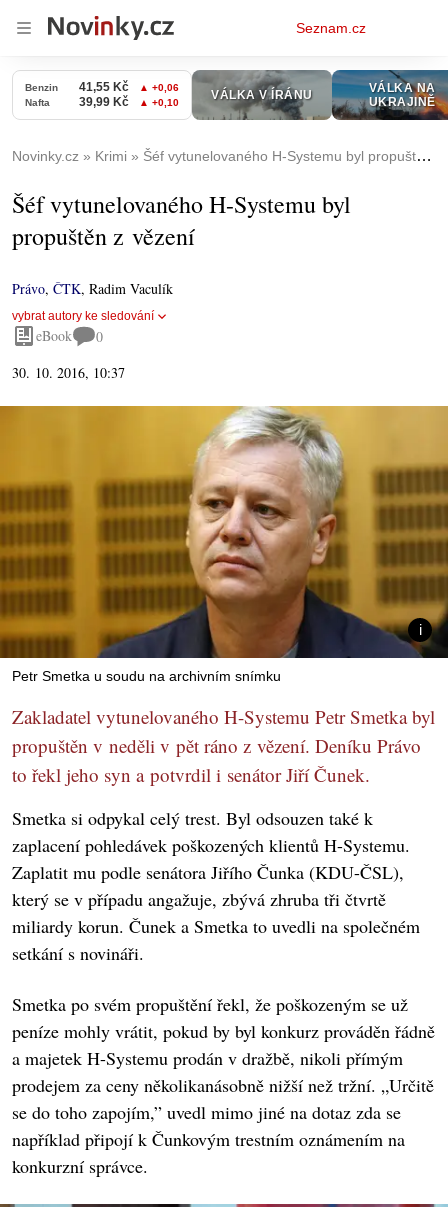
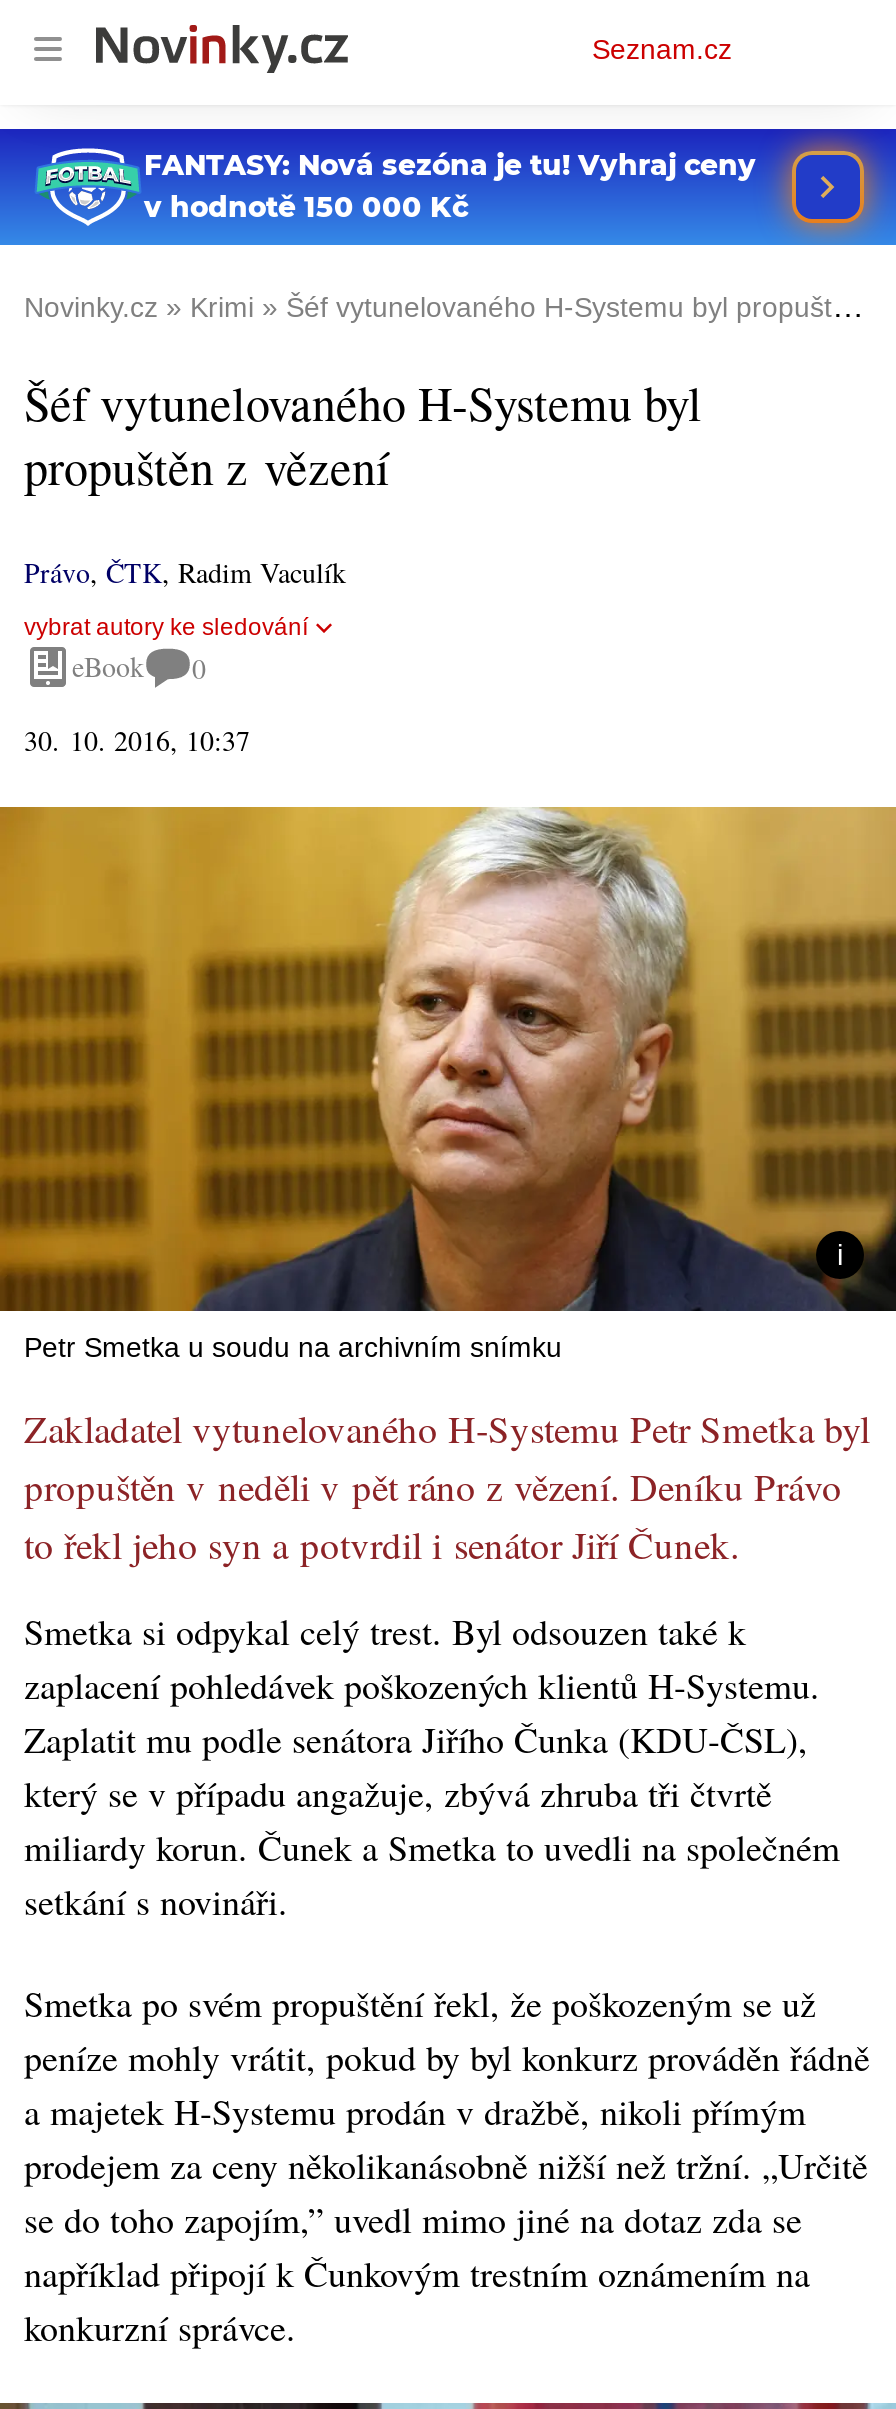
- [image]
+ [image]
